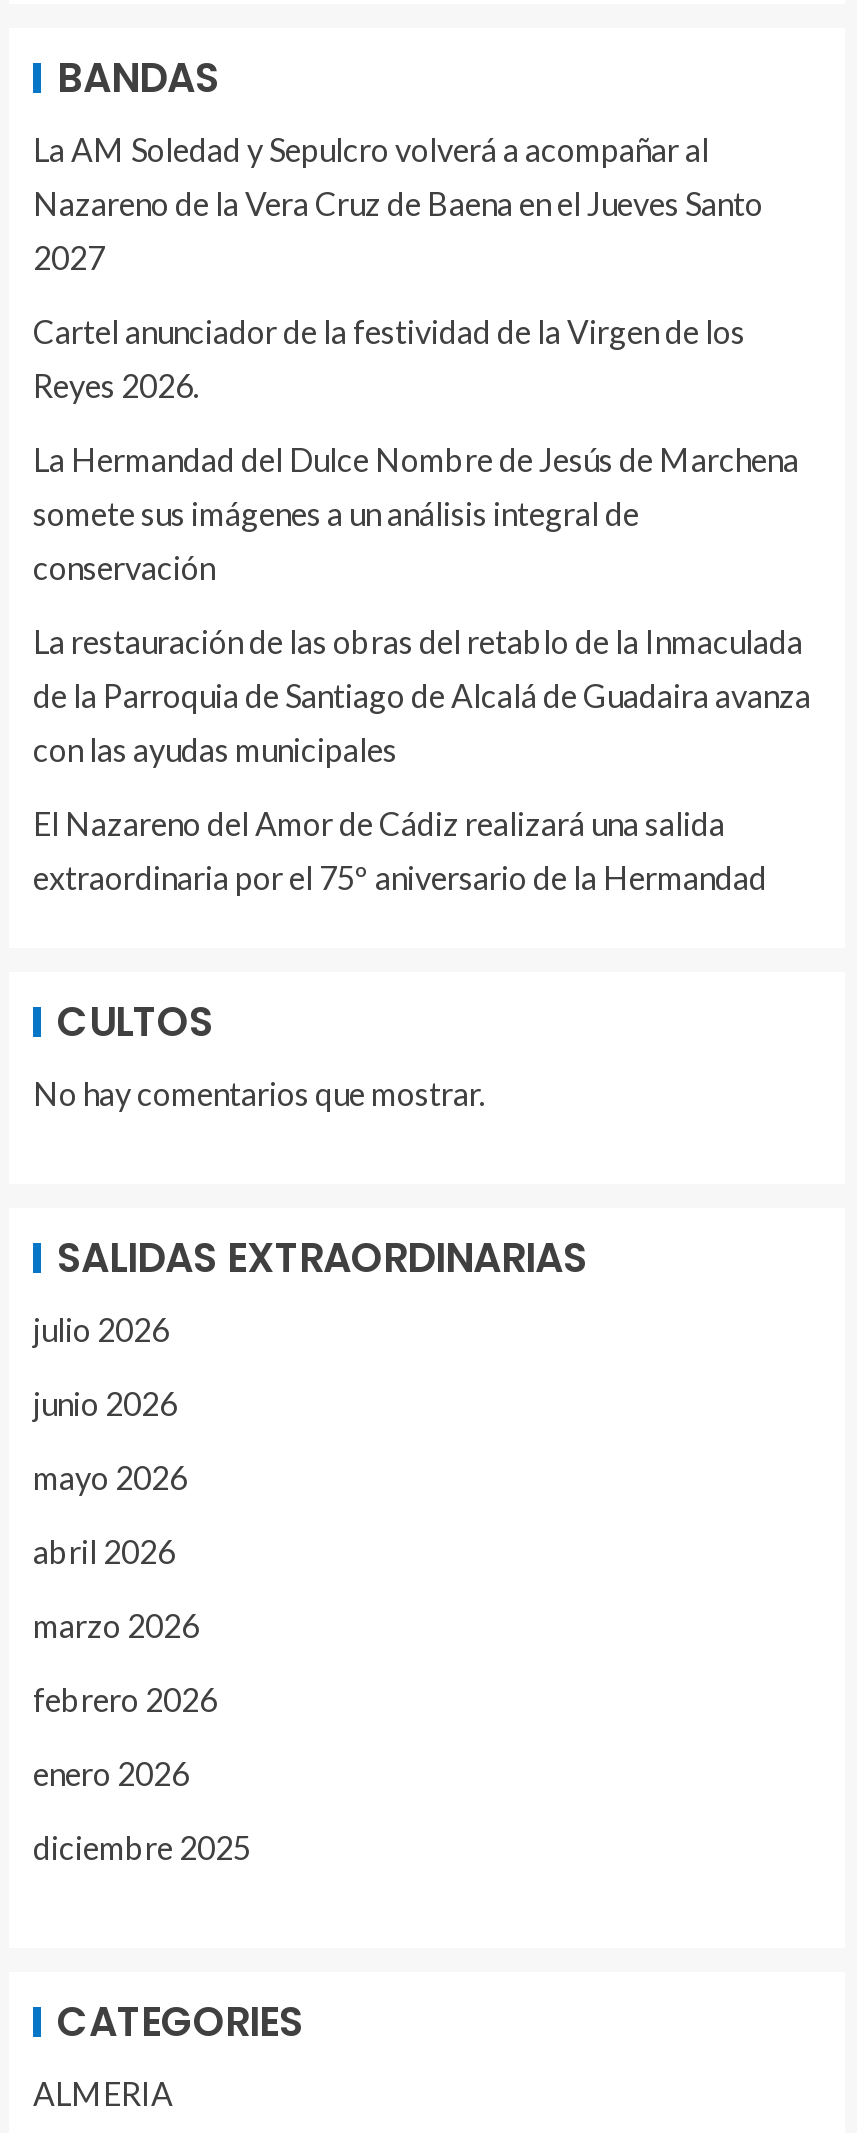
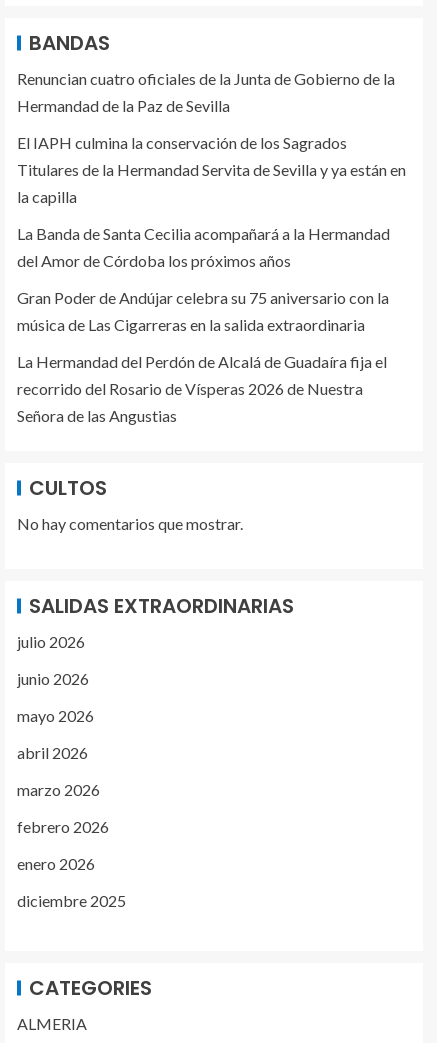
- La AM Soledad y Sepulcro volverá a acompañar al
- Nazareno de la Vera Cruz de Baena en el Jueves Santo
- 2027
+ Renuncian cuatro oficiales de la Junta de Gobierno de la
+ Hermandad de la Paz de Sevilla

- Cartel anunciador de la festividad de la Virgen de los
- Reyes 2026.
+ El IAPH culmina la conservación de los Sagrados
+ Titulares de la Hermandad Servita de Sevilla y ya están en
+ la capilla

- La Hermandad del Dulce Nombre de Jesús de Marchena
- somete sus imágenes a un análisis integral de
- conservación
+ La Banda de Santa Cecilia acompañará a la Hermandad
+ del Amor de Córdoba los próximos años

- La restauración de las obras del retablo de la Inmaculada
- de la Parroquia de Santiago de Alcalá de Guadaira avanza
- con las ayudas municipales
+ Gran Poder de Andújar celebra su 75 aniversario con la
+ música de Las Cigarreras en la salida extraordinaria

- El Nazareno del Amor de Cádiz realizará una salida
- extraordinaria por el 75º aniversario de la Hermandad
+ La Hermandad del Perdón de Alcalá de Guadaíra fija el
+ recorrido del Rosario de Vísperas 2026 de Nuestra
+ Señora de las Angustias
